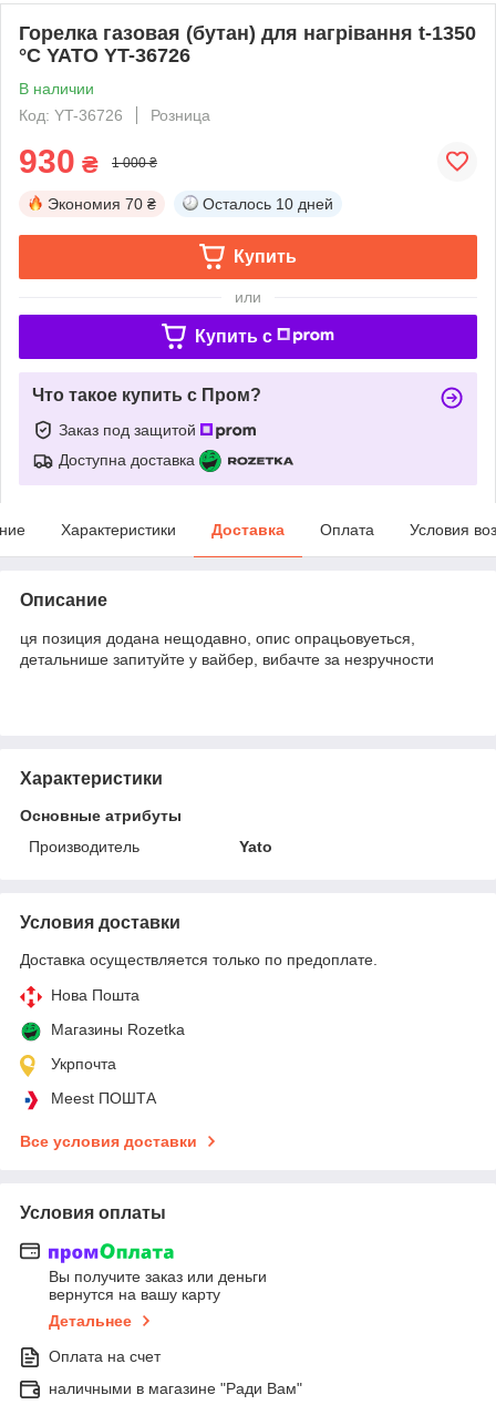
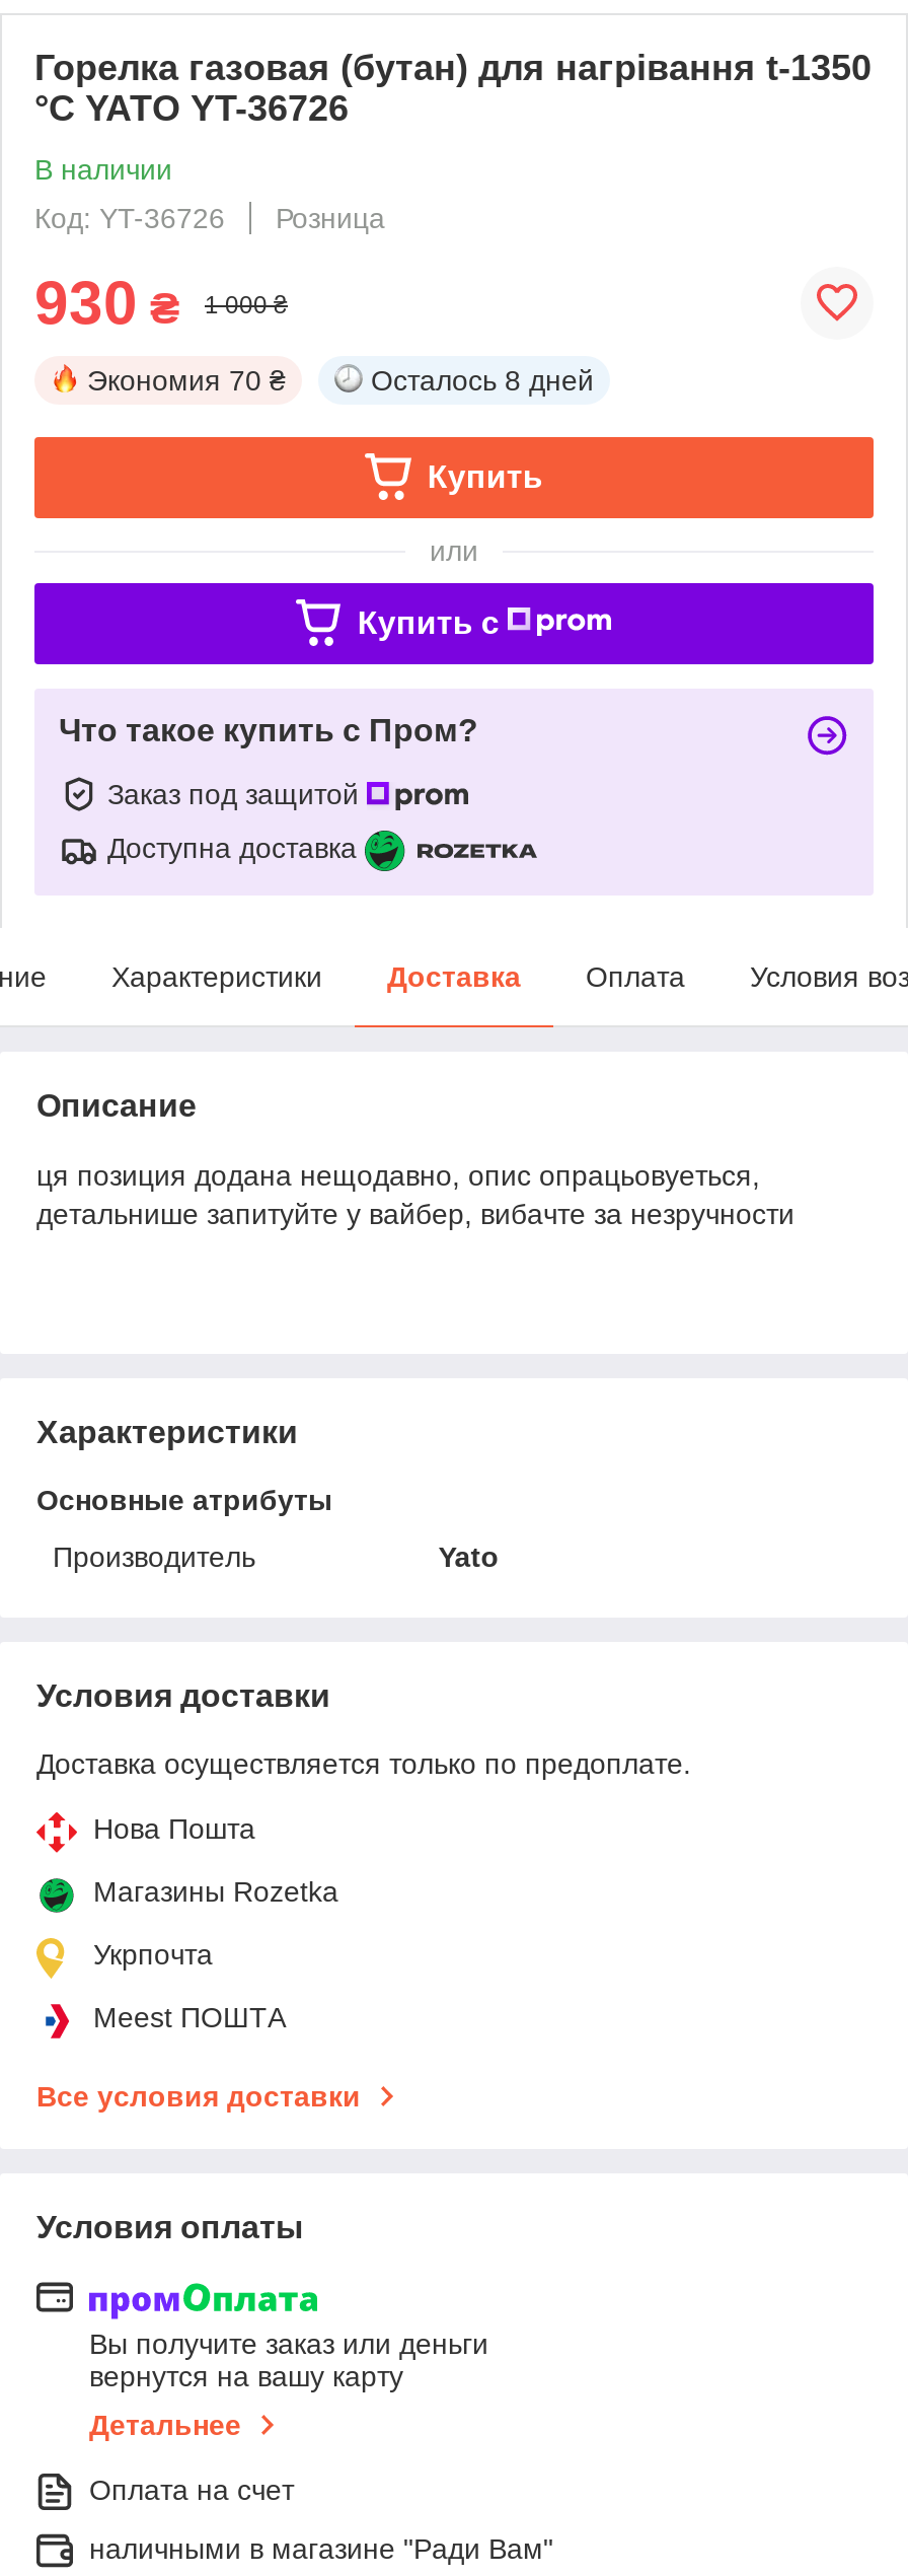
- Осталось 10 дней
+ Осталось 8 дней
